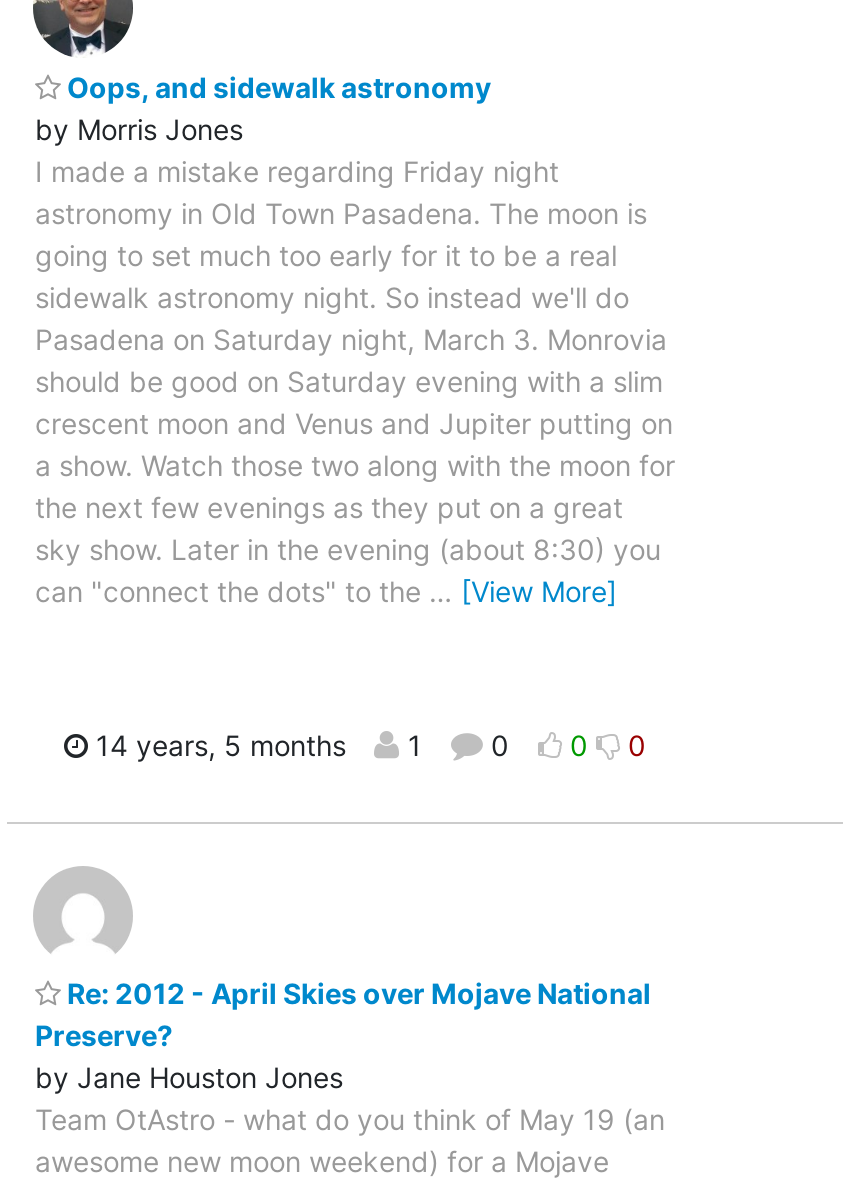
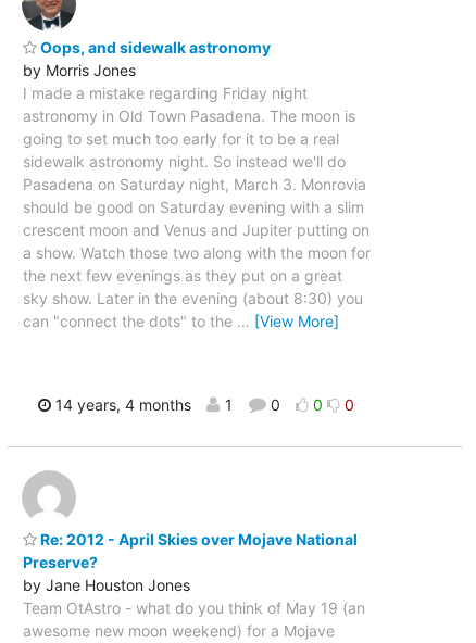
- 14 years, 5 months 1 0 0 0
+ 14 years, 4 months 1 0 0 0
